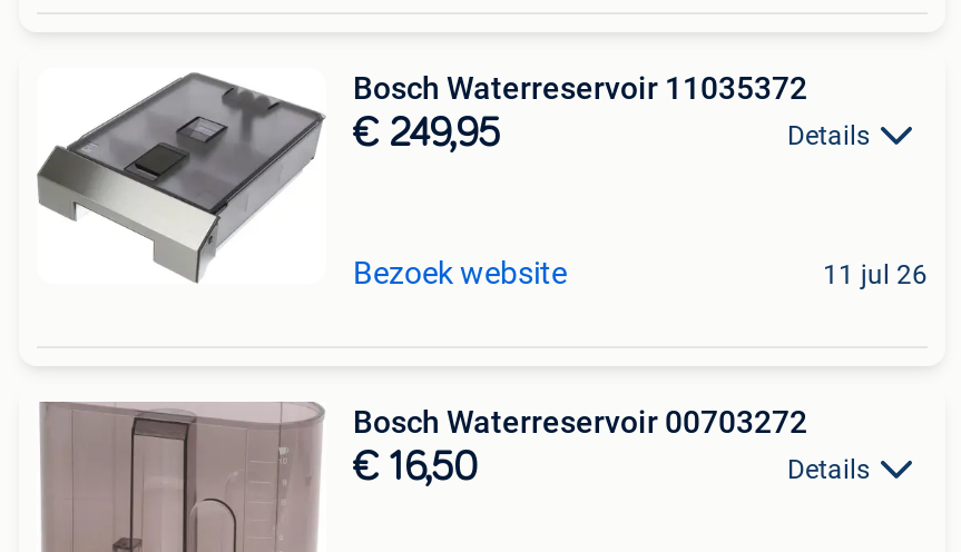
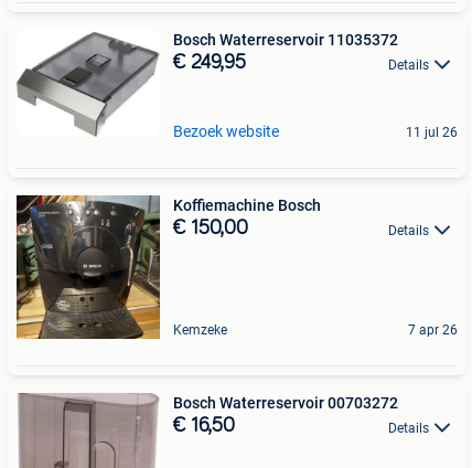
+ [image]
+ Koffiemachine Bosch
+ € 150,00
+ Details

+ Kemzeke
+ 7 apr 26
